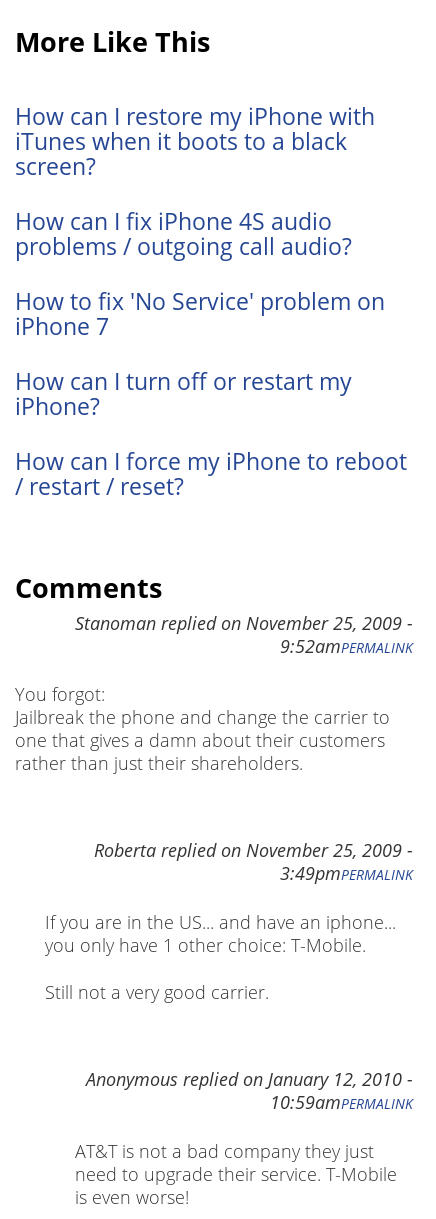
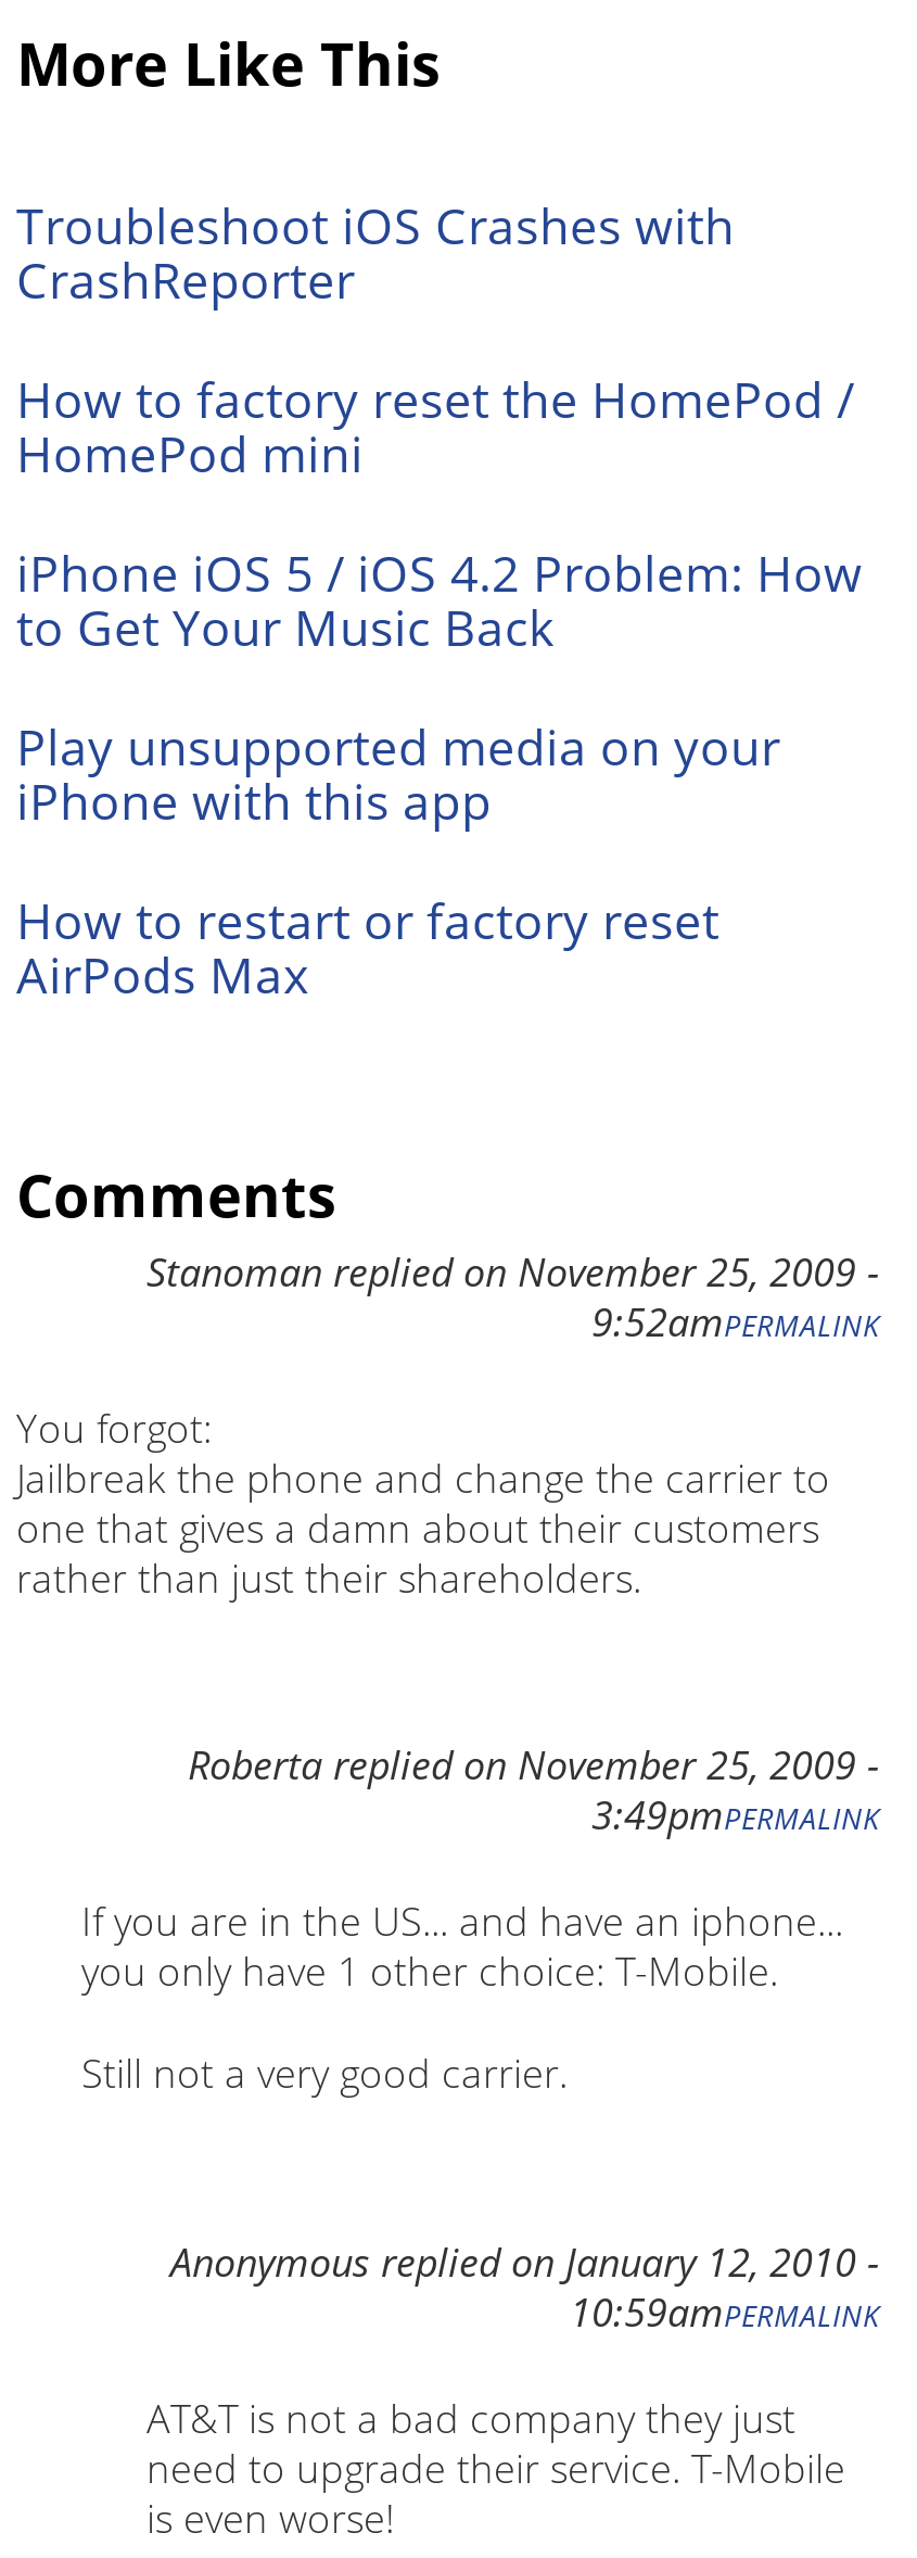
- How can I restore my iPhone with
- iTunes when it boots to a black
- screen?
+ Troubleshoot iOS Crashes with
+ CrashReporter

- How can I fix iPhone 4S audio
- problems / outgoing call audio?
+ How to factory reset the HomePod /
+ HomePod mini

- How to fix 'No Service' problem on
- iPhone 7
+ iPhone iOS 5 / iOS 4.2 Problem: How
+ to Get Your Music Back

- How can I turn off or restart my
- iPhone?
+ Play unsupported media on your
+ iPhone with this app

- How can I force my iPhone to reboot
- / restart / reset?
+ How to restart or factory reset
+ AirPods Max
